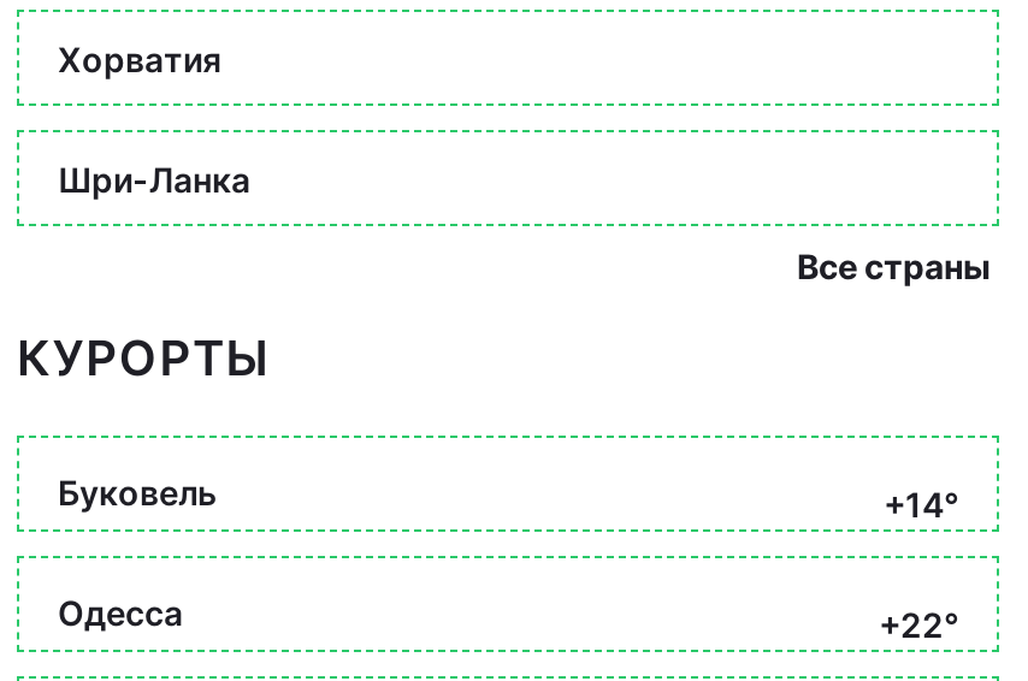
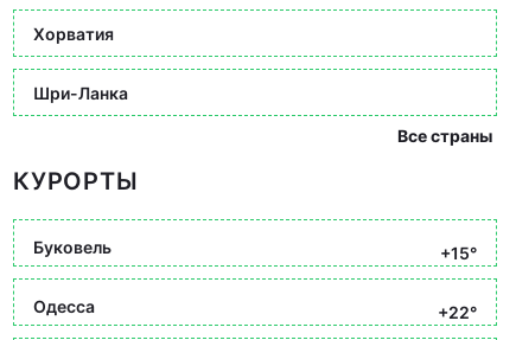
- +14°
+ +15°
